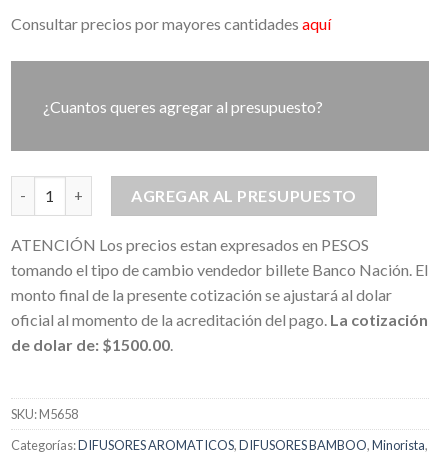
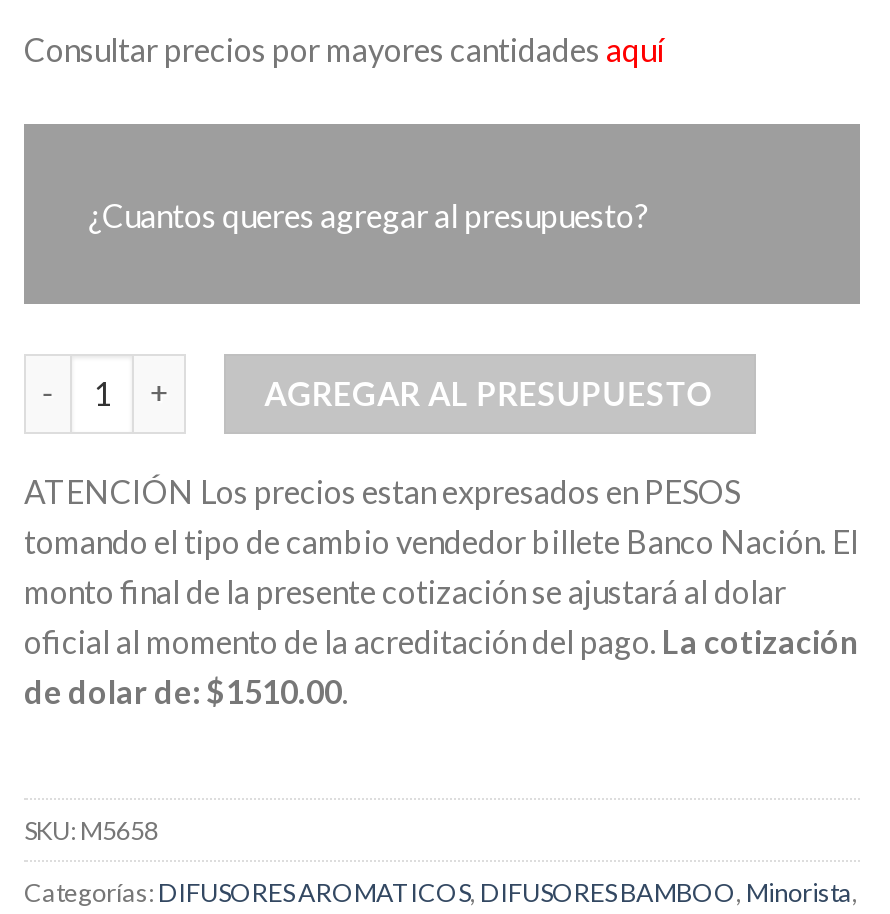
- de dolar de: $1500.00.
+ de dolar de: $1510.00.
